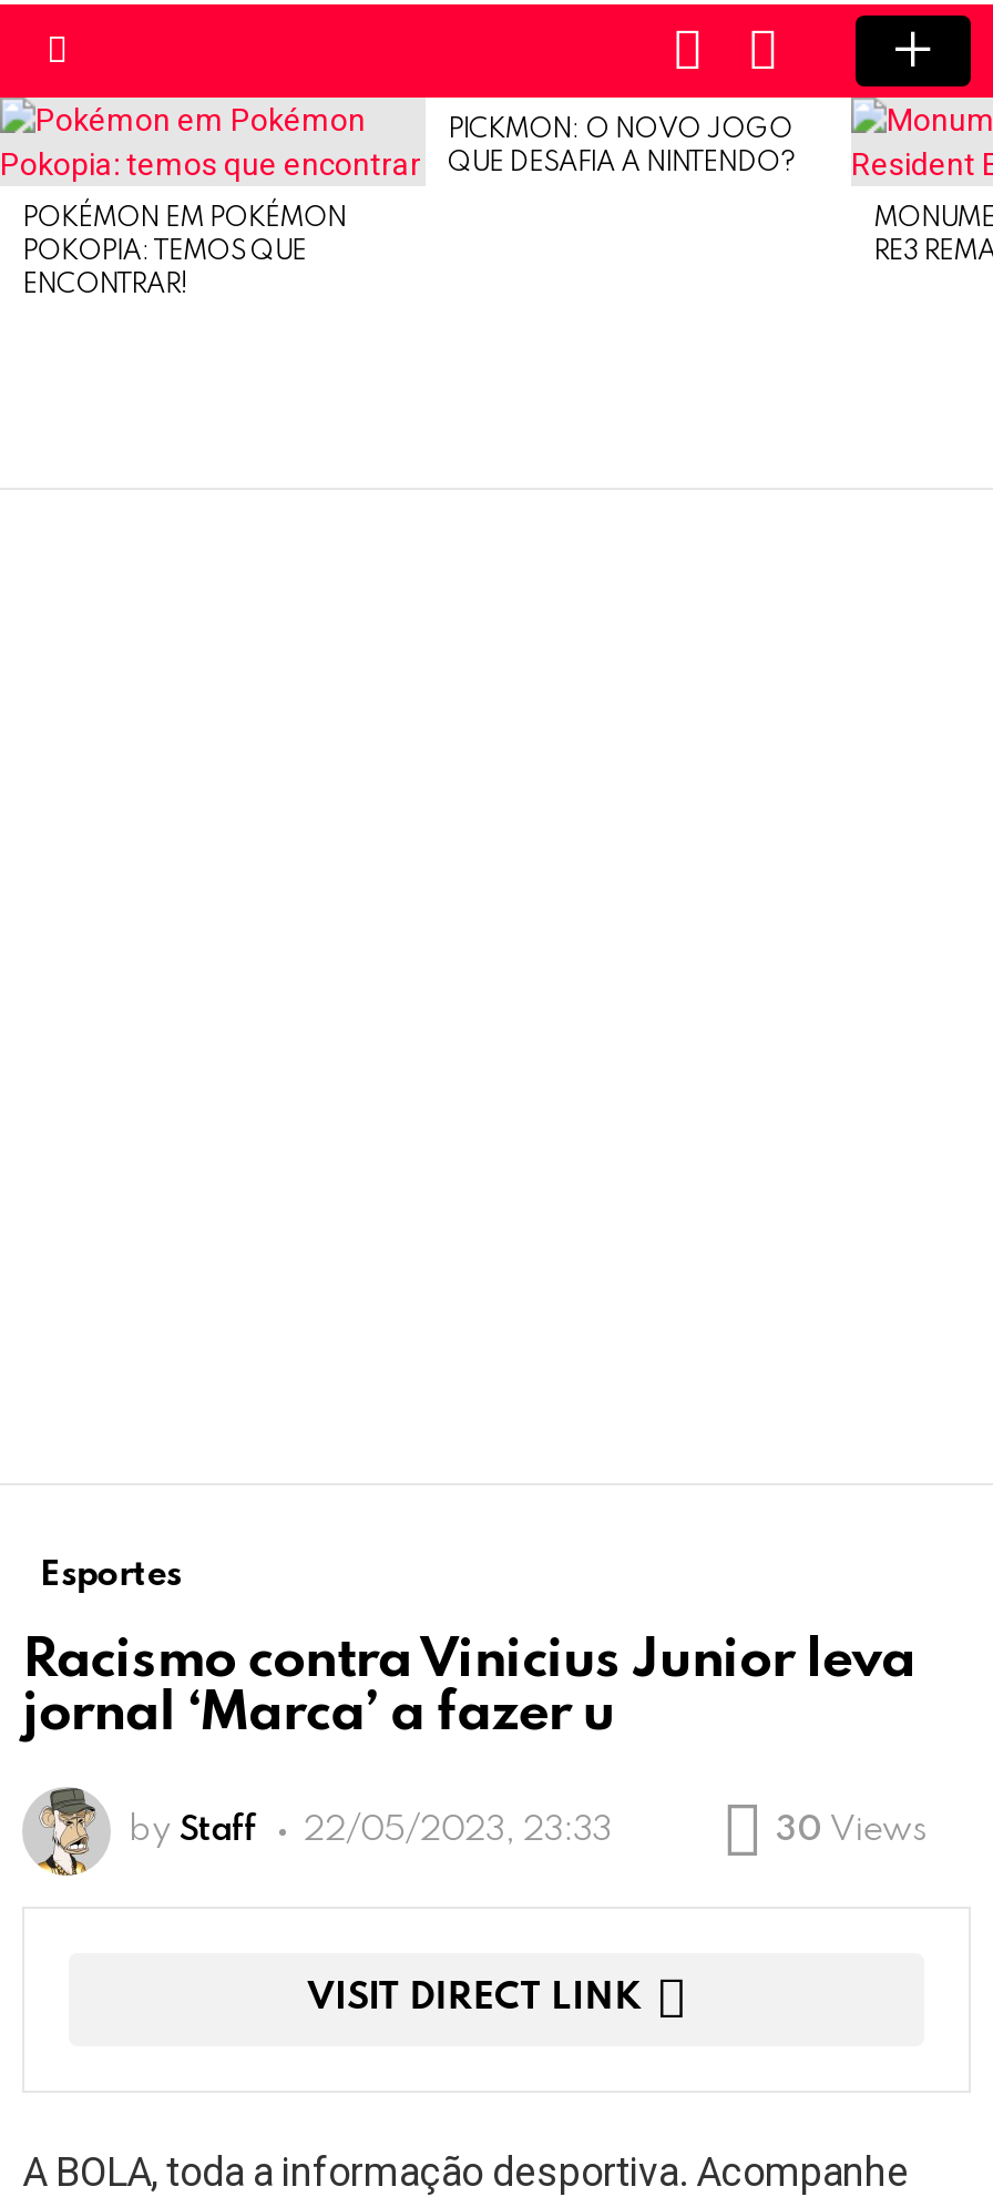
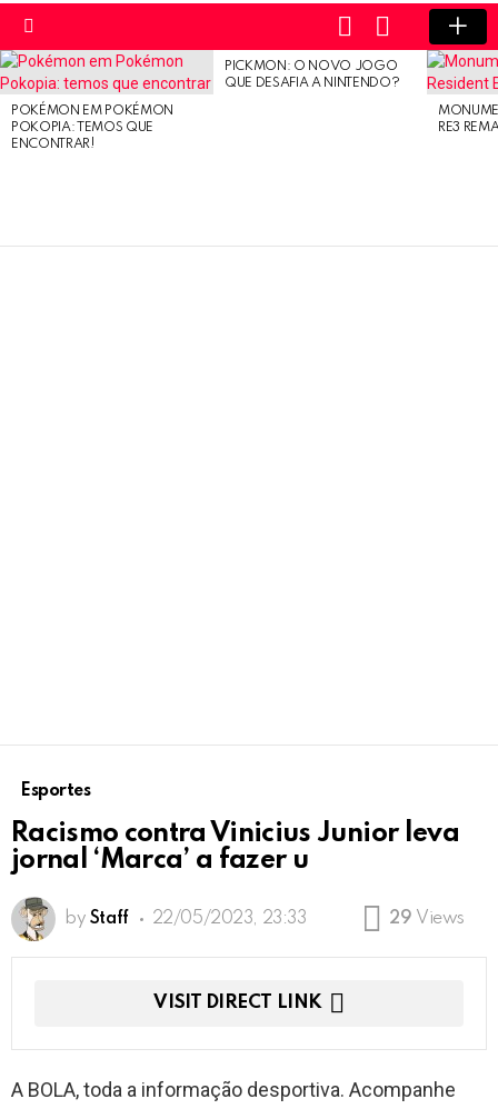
- 30 Views
+ 29 Views
